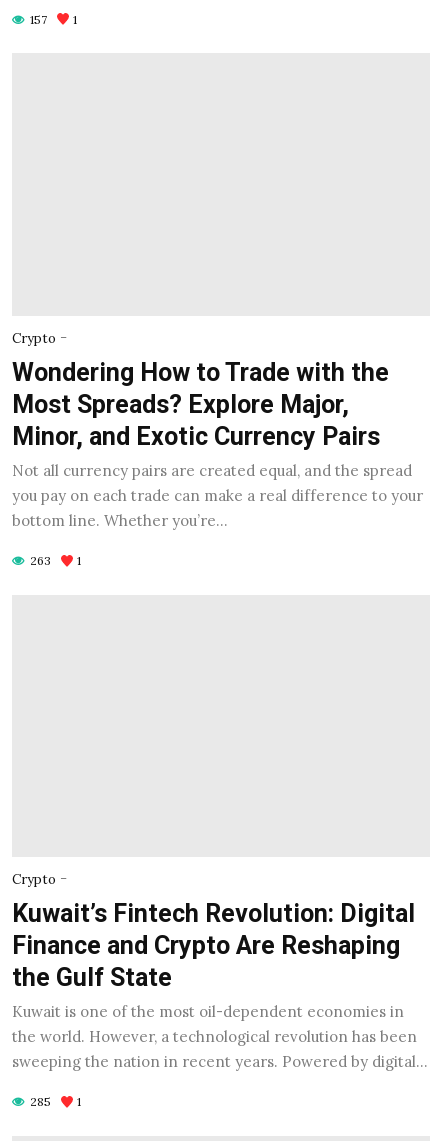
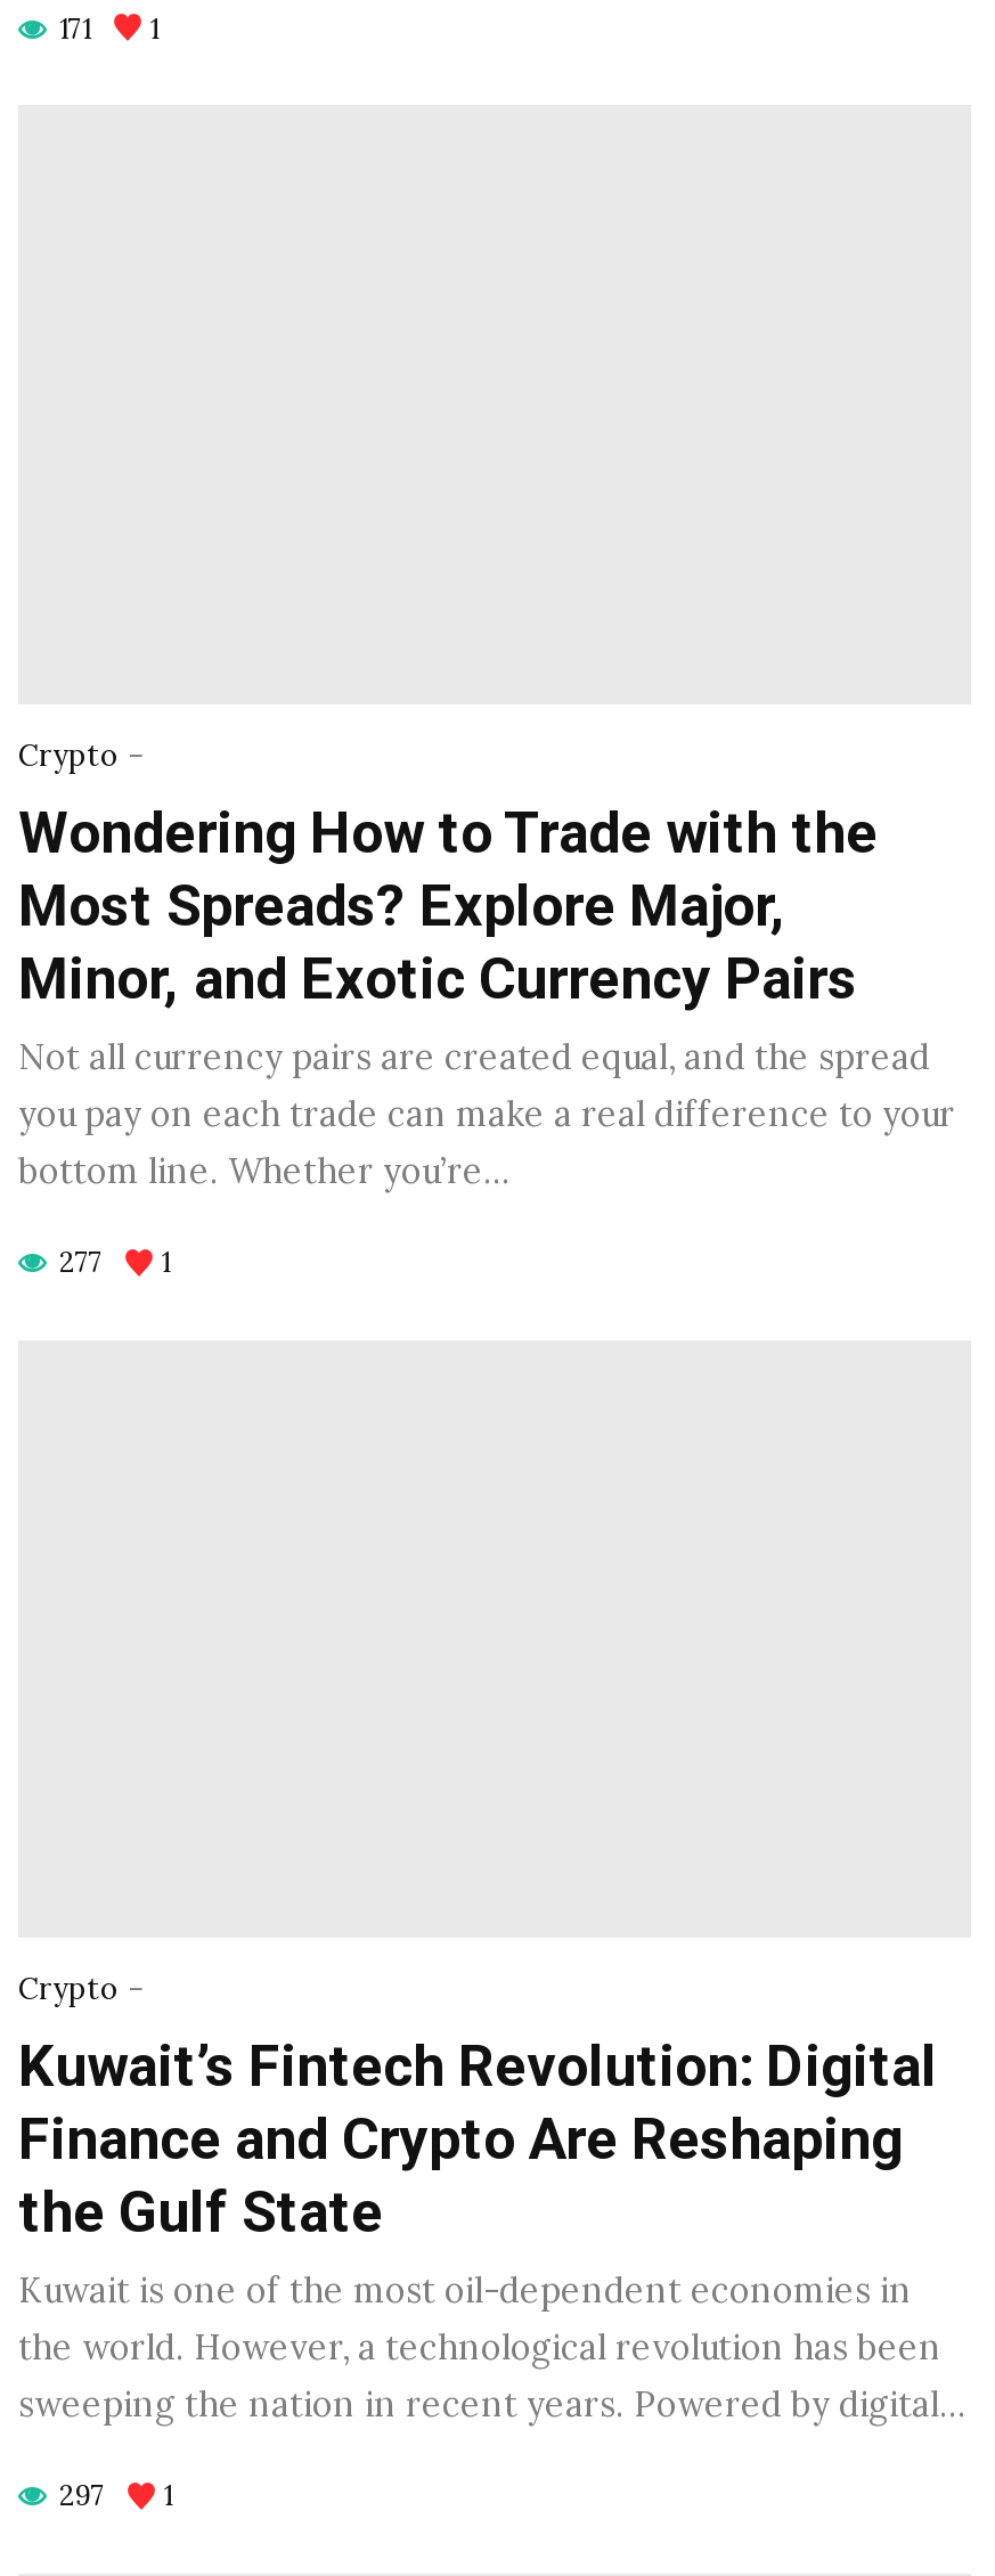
- 157 1
+ 171 1

- 263 1
+ 277 1

- 285 1
+ 297 1
